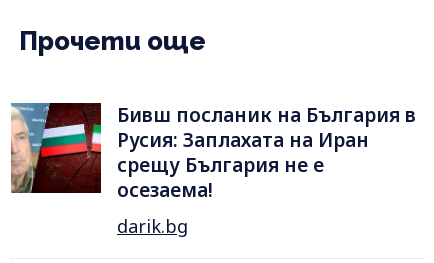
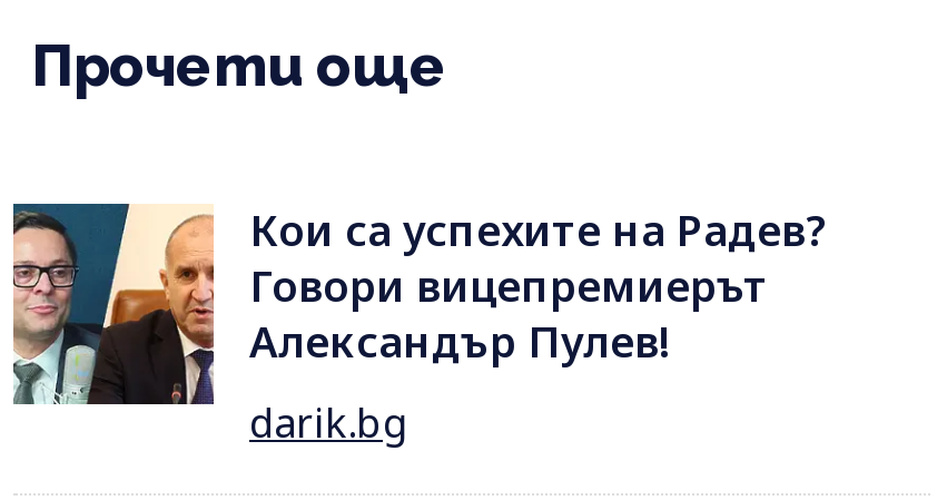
- [image]
- Бивш посланик на България в
- Русия: Заплахата на Иран
- срещу България не е
- осезаема!
+ [image]
+ Кои са успехите на Радев?
+ Говори вицепремиерът
+ Александър Пулев!
